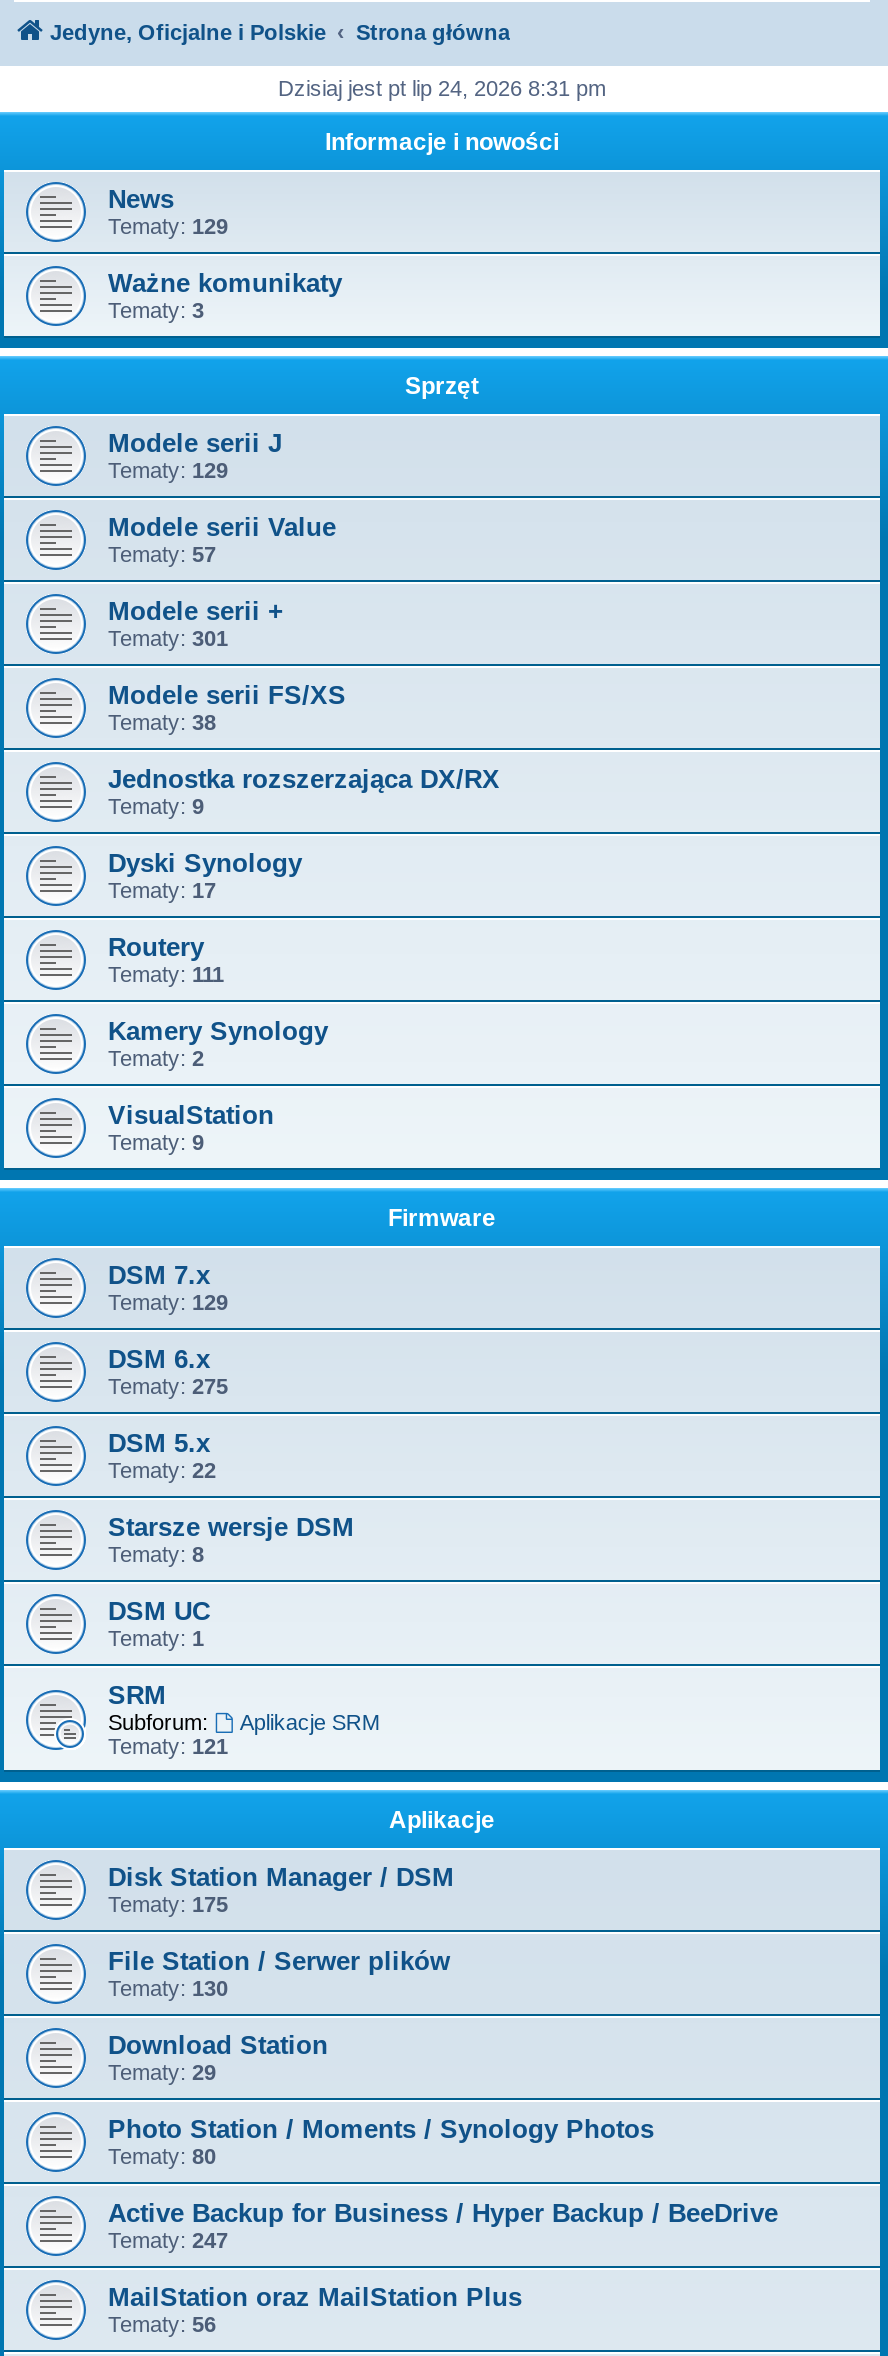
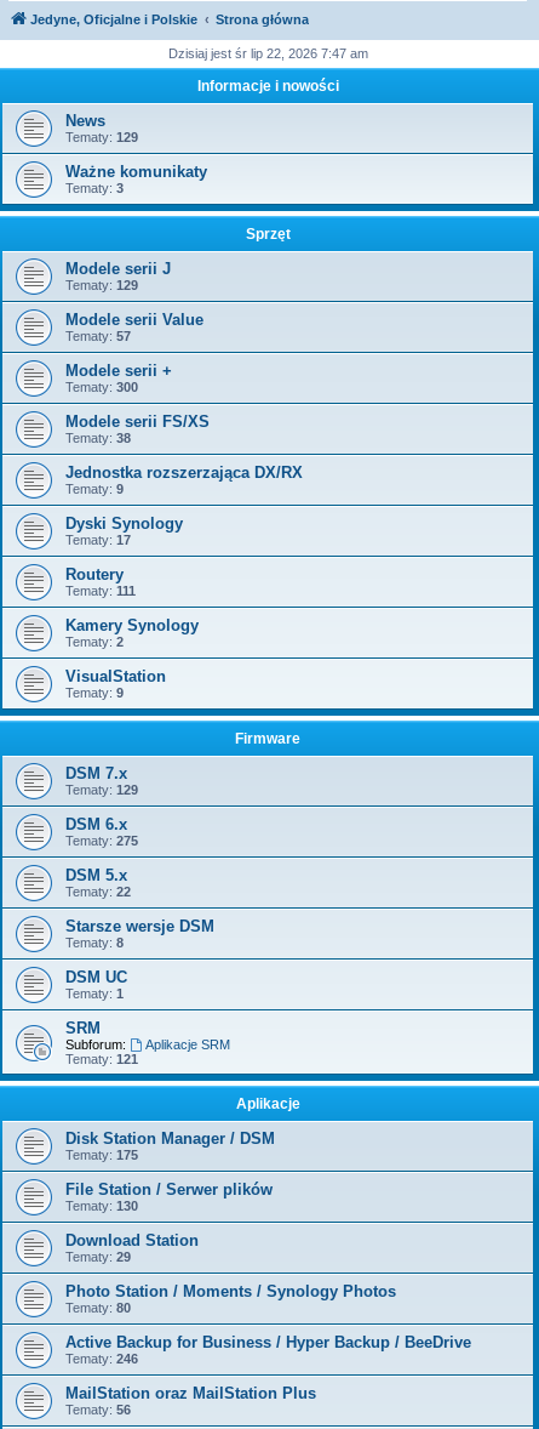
- Dzisiaj jest pt lip 24, 2026 8:31 pm
+ Dzisiaj jest śr lip 22, 2026 7:47 am

- Tematy: 301
+ Tematy: 300

- Tematy: 247
+ Tematy: 246
